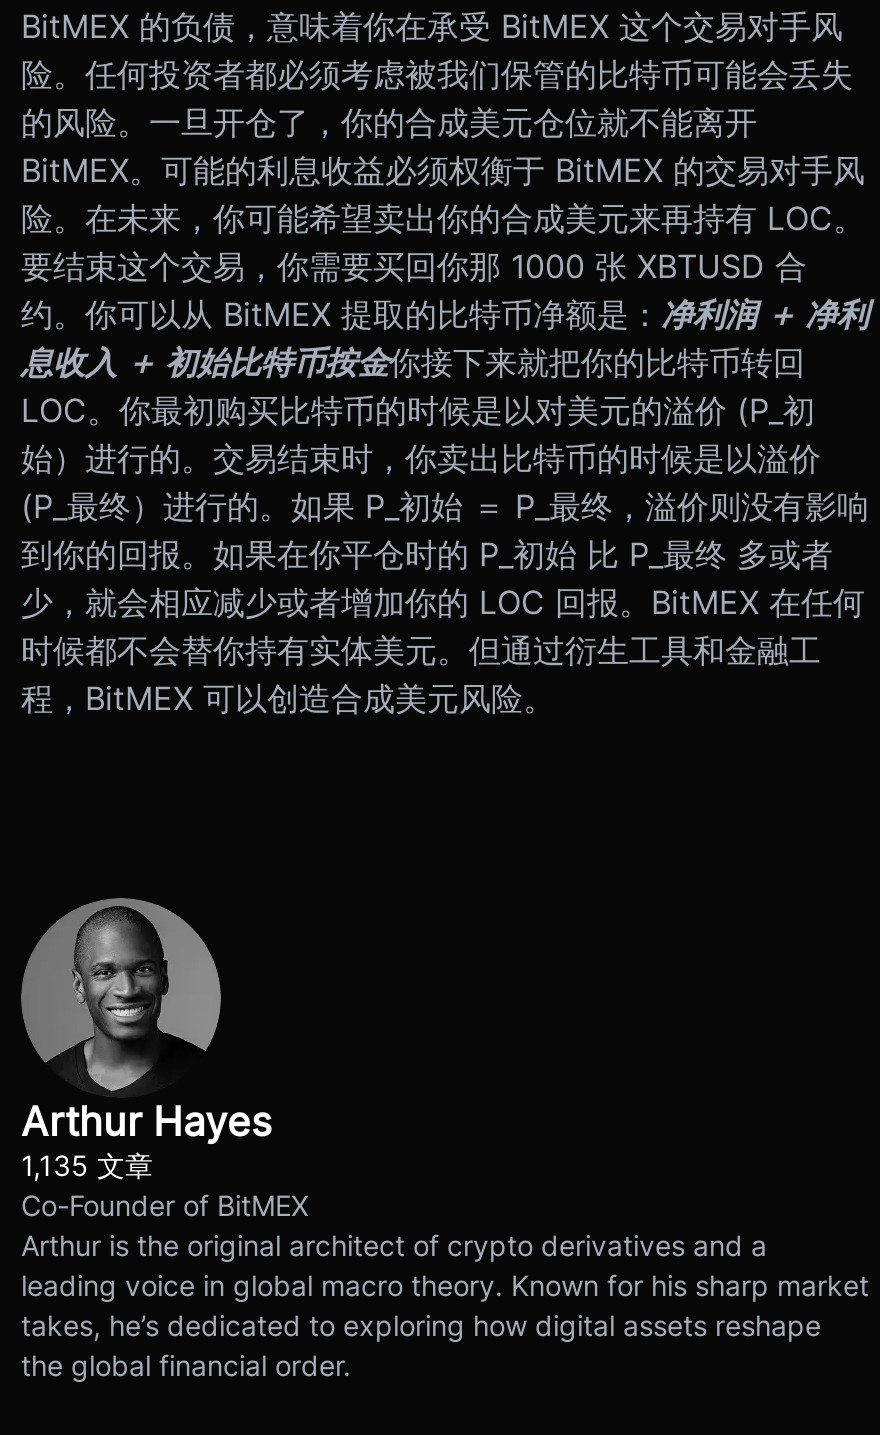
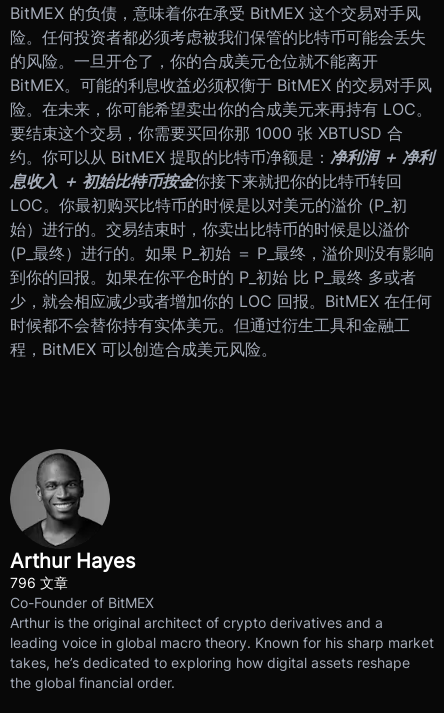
- 1,135 文章
+ 796 文章
